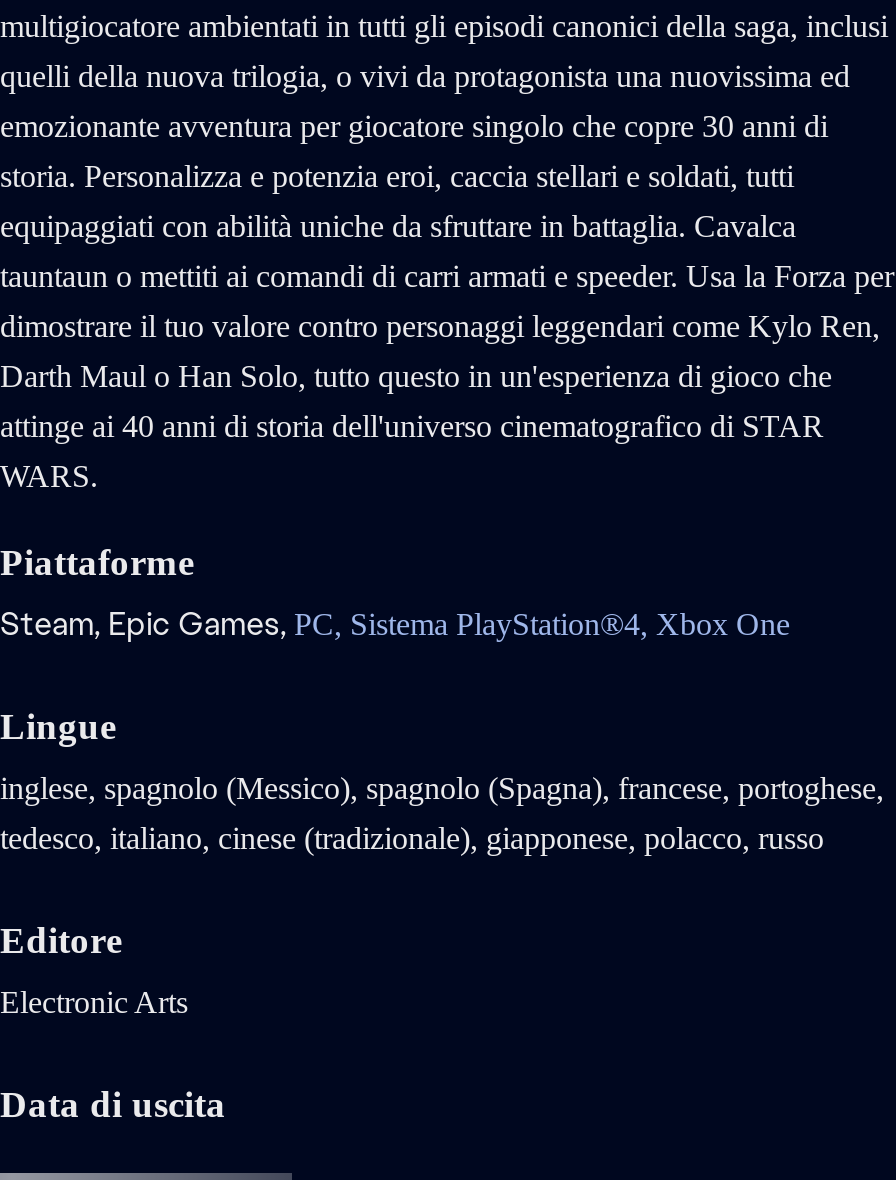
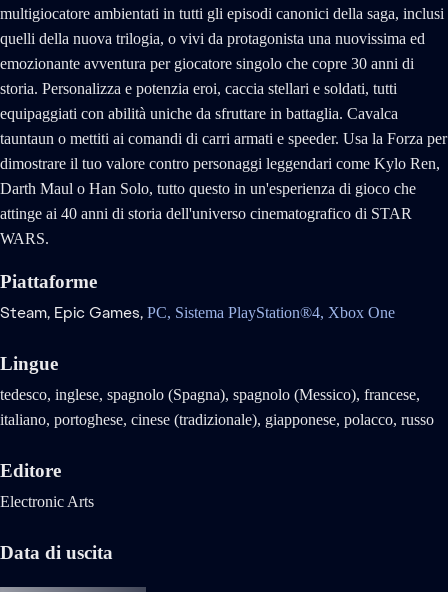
- inglese, spagnolo (Messico), spagnolo (Spagna), francese, portoghese,
+ tedesco, inglese, spagnolo (Spagna), spagnolo (Messico), francese,

- tedesco, italiano, cinese (tradizionale), giapponese, polacco, russo
+ italiano, portoghese, cinese (tradizionale), giapponese, polacco, russo
